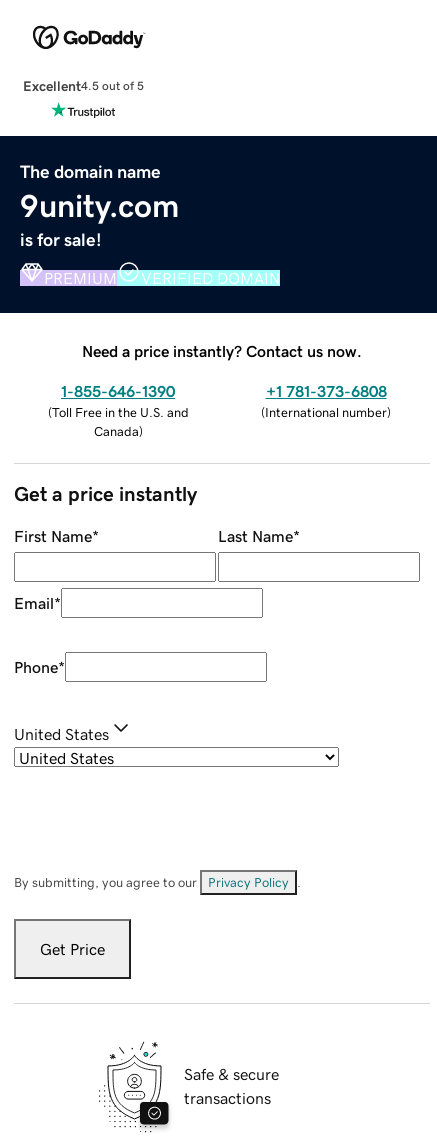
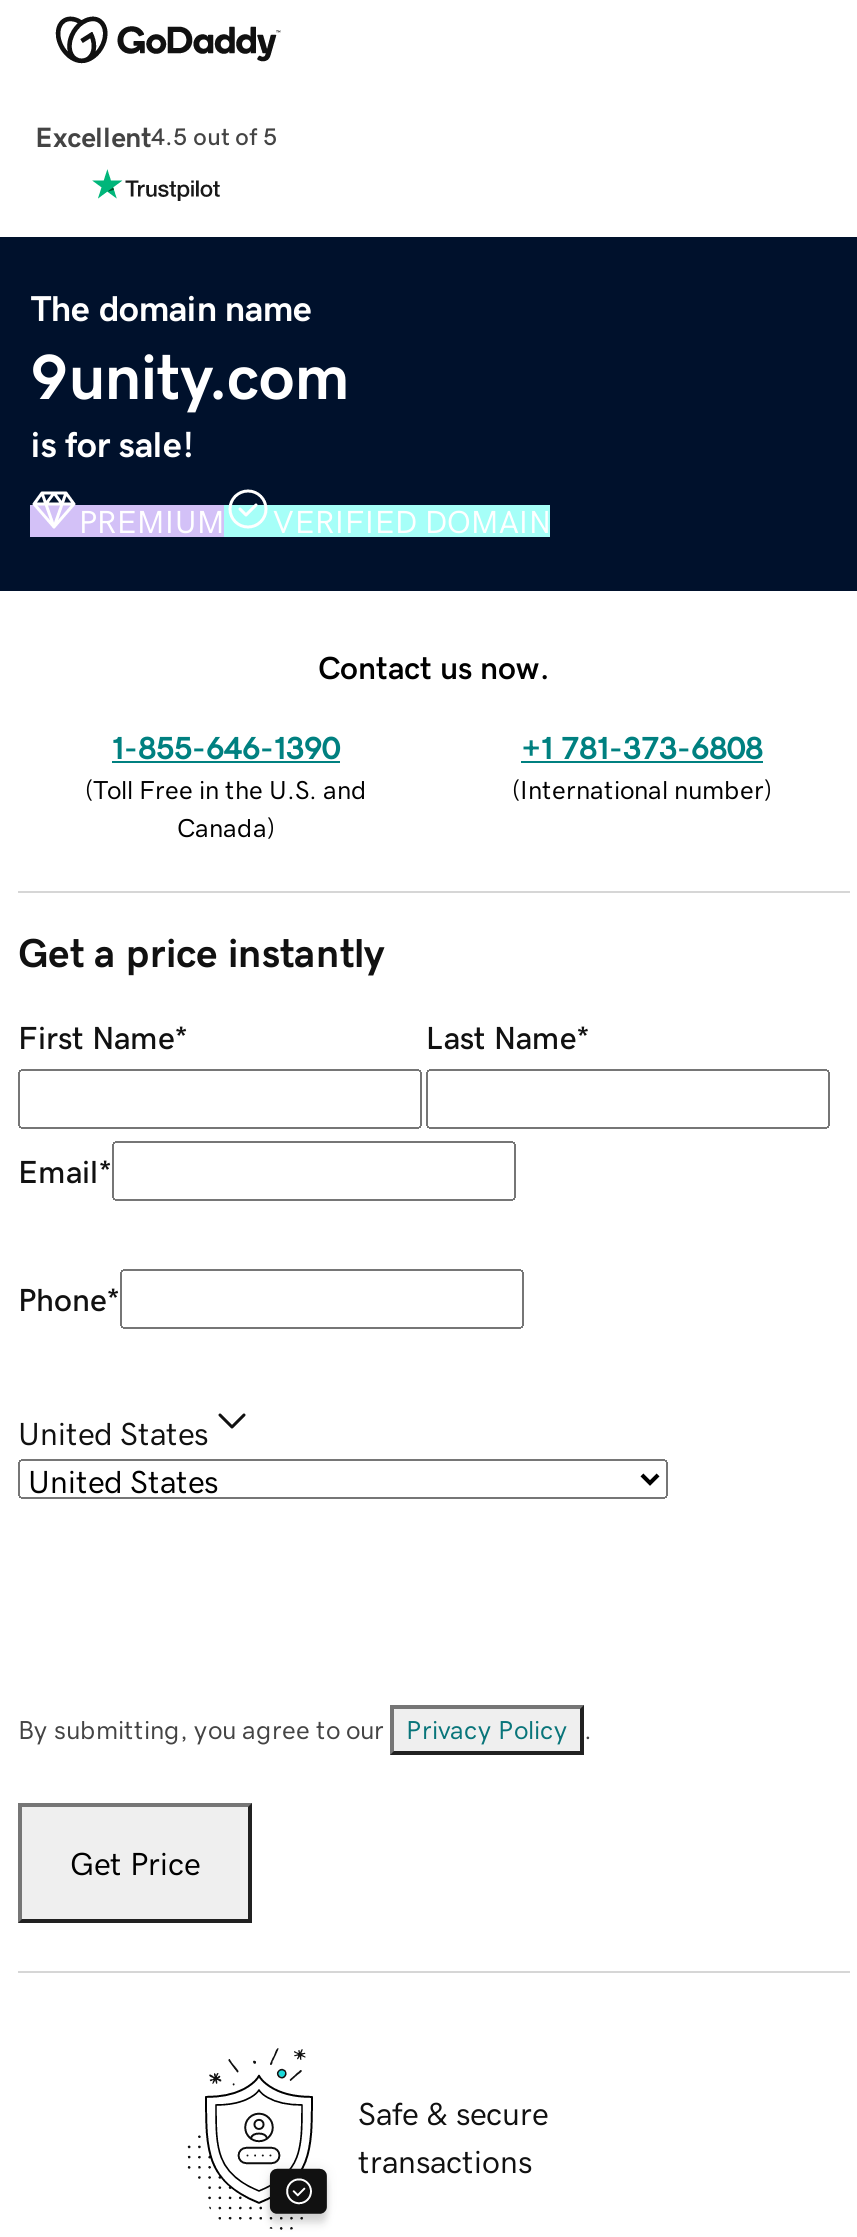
- Need a price instantly? Contact us now.
+ Contact us now.
